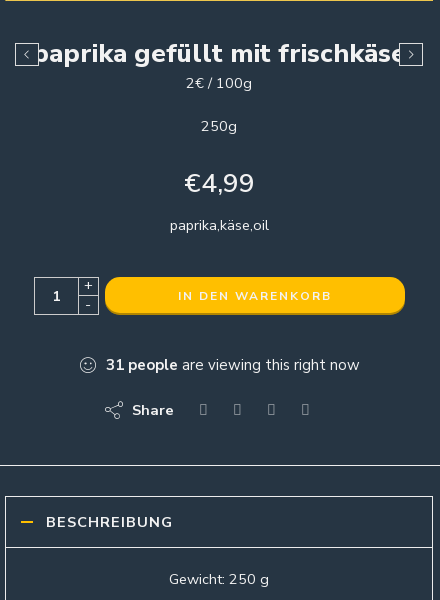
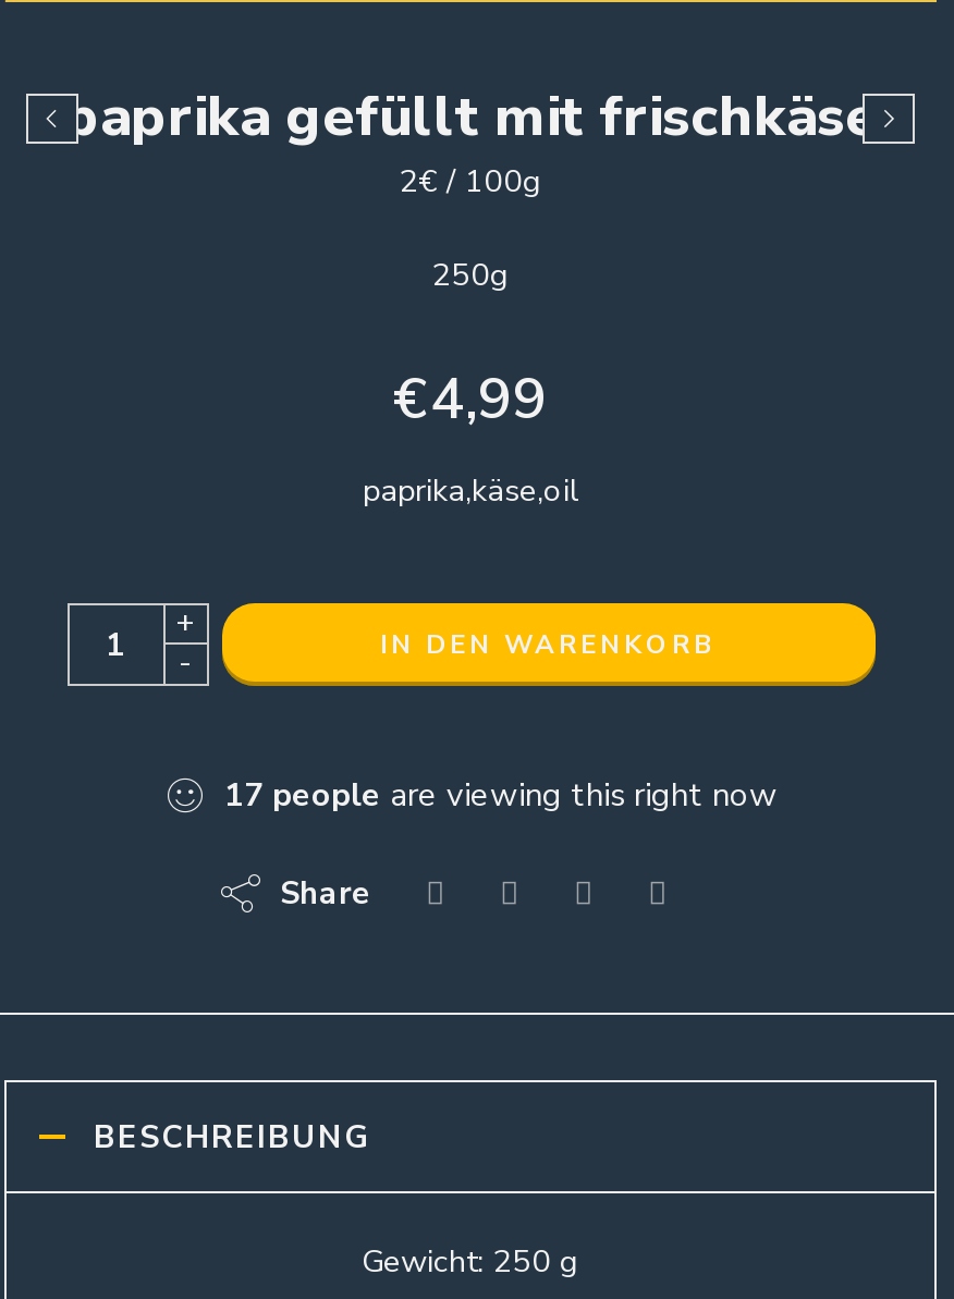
- 31 people are viewing this right now
+ 17 people are viewing this right now
